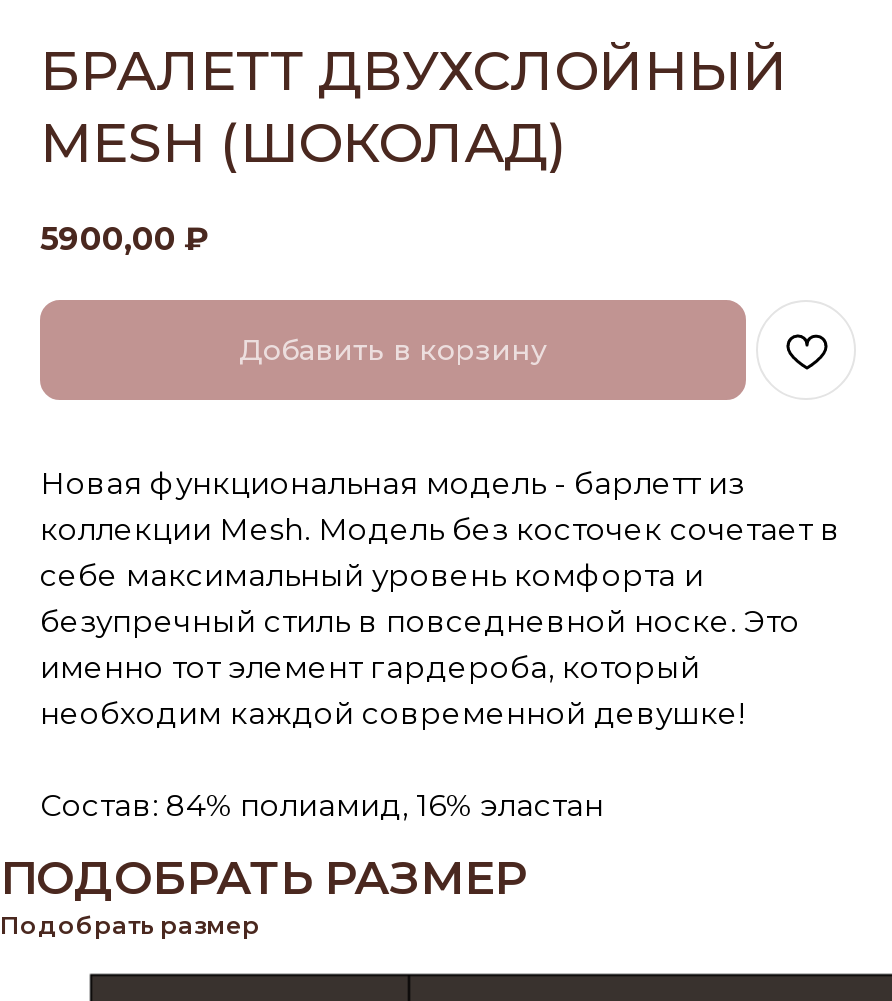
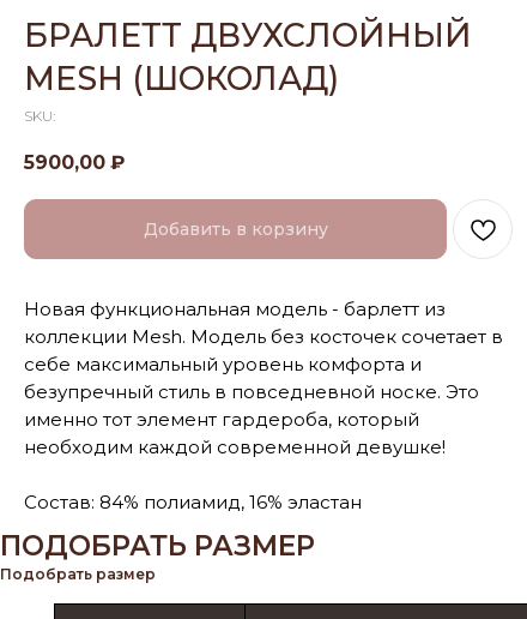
+ SKU:
